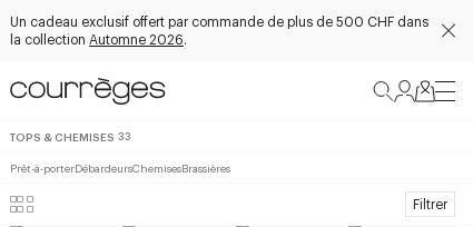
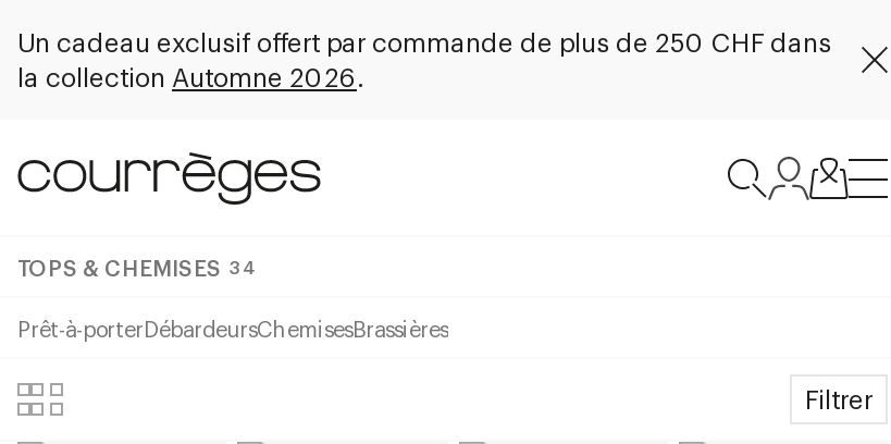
- Un cadeau exclusif offert par commande de plus de 500 CHF dans
+ Un cadeau exclusif offert par commande de plus de 250 CHF dans

- TOPS & CHEMISES 33
+ TOPS & CHEMISES 34
